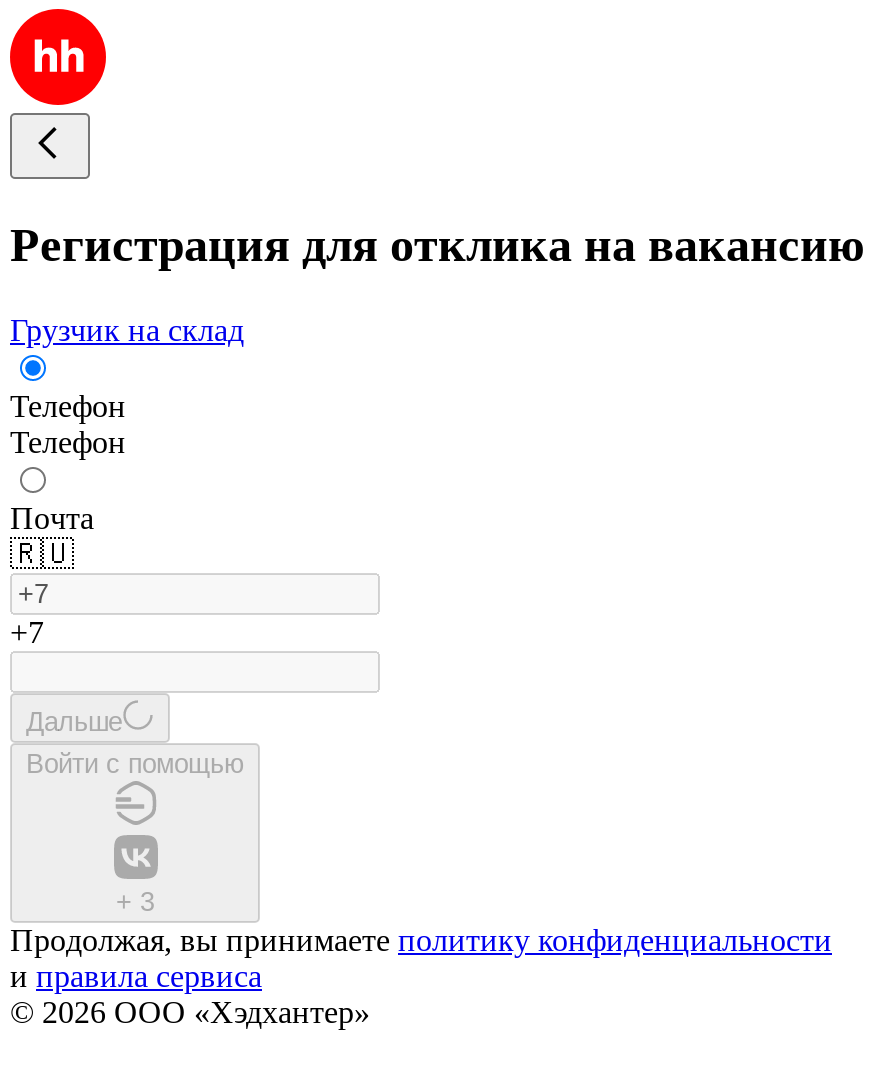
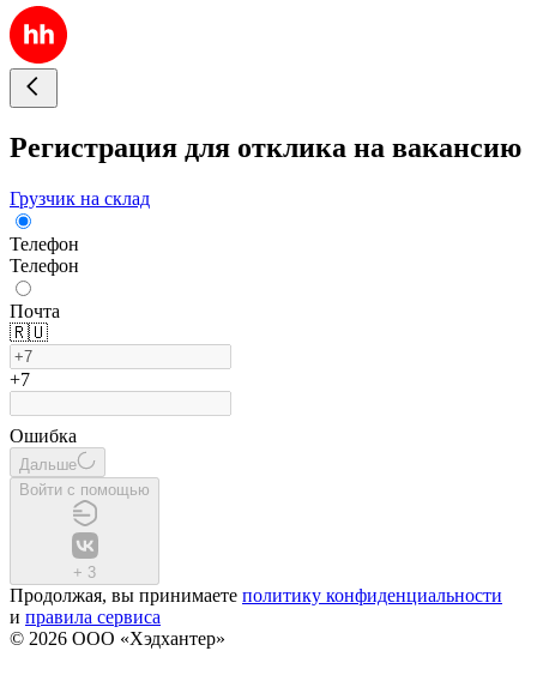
+ Ошибка
